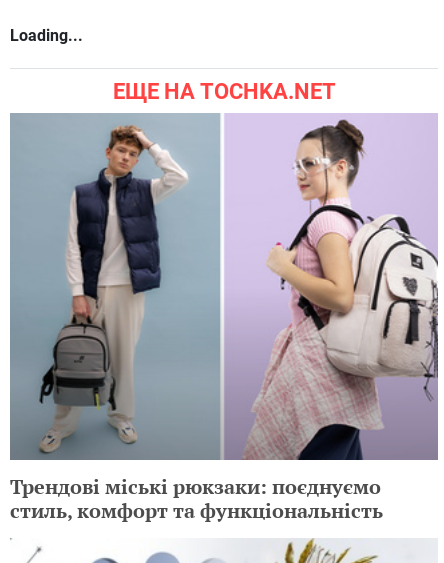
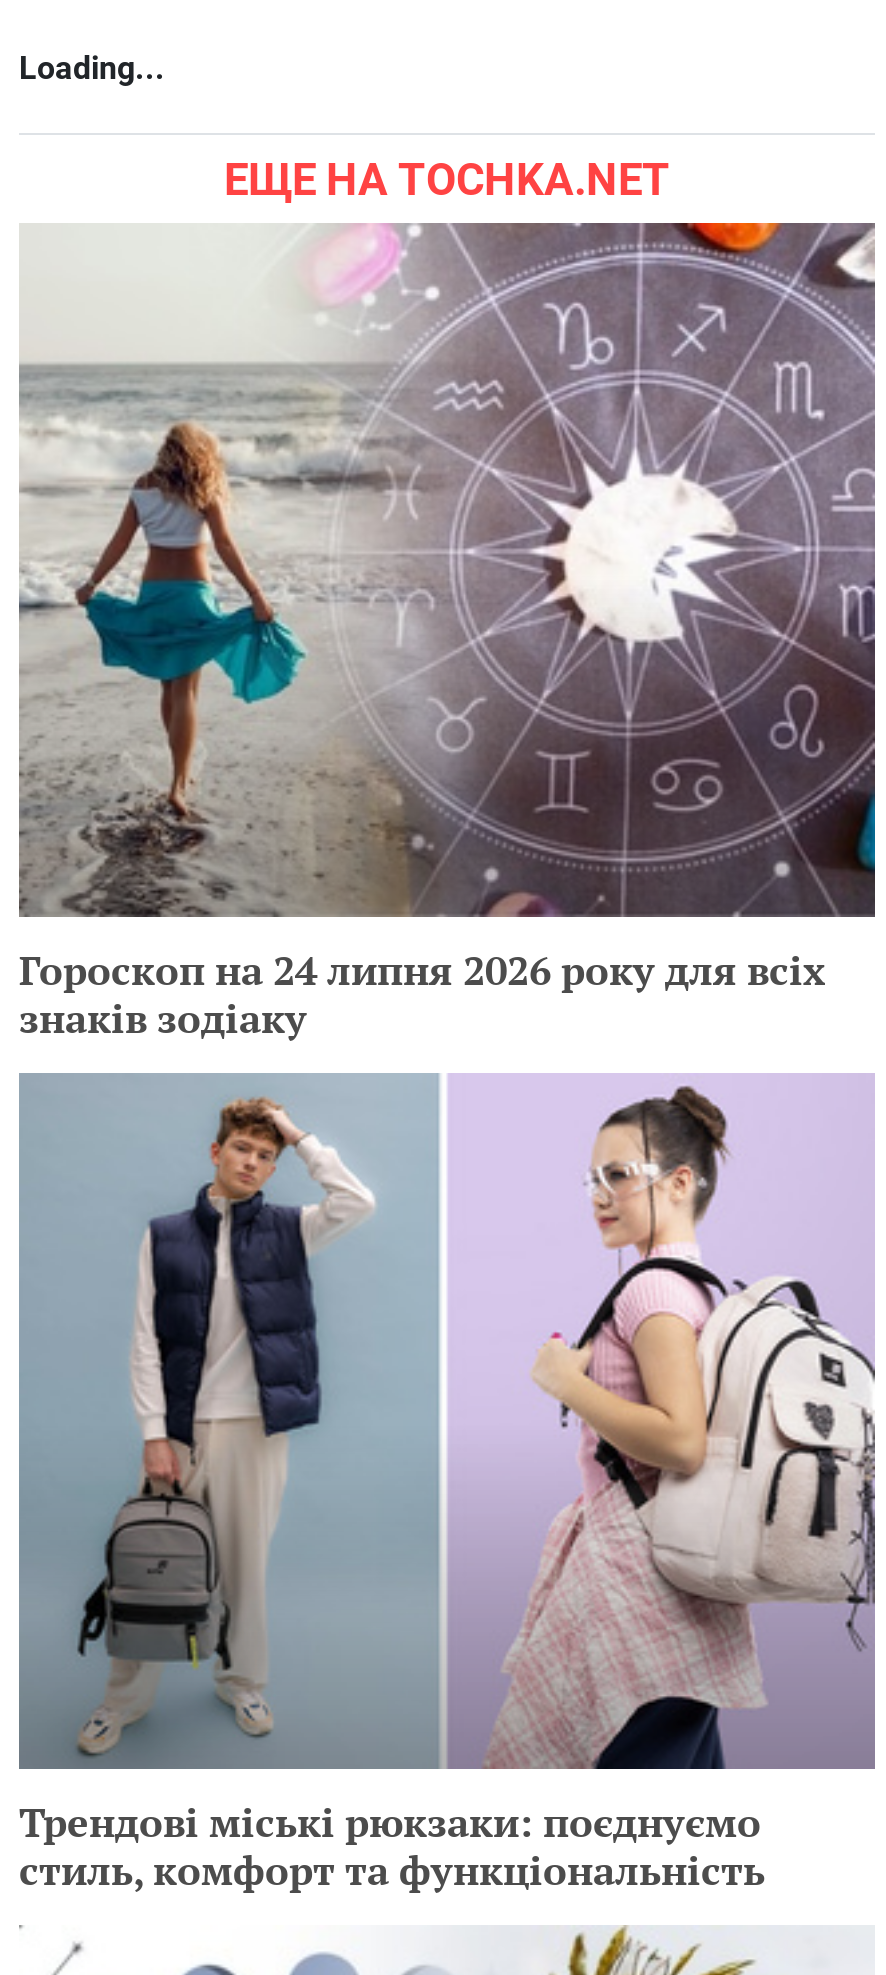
+ [image]
+ Гороскоп на 24 липня 2026 року для всіх
+ знаків зодіаку
